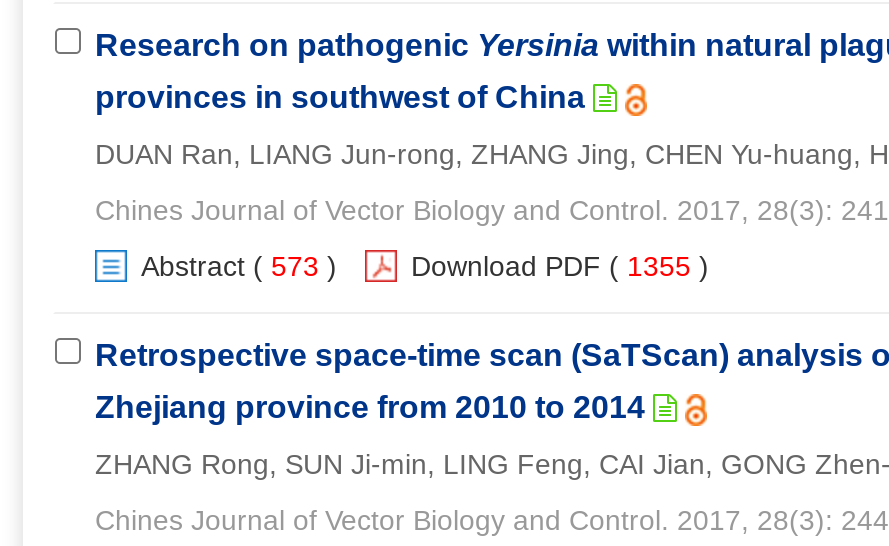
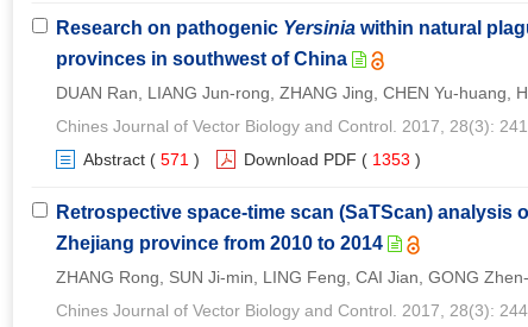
- Abstract ( 573)
+ Abstract ( 571)

- Download PDF ( 1355)
+ Download PDF ( 1353)
